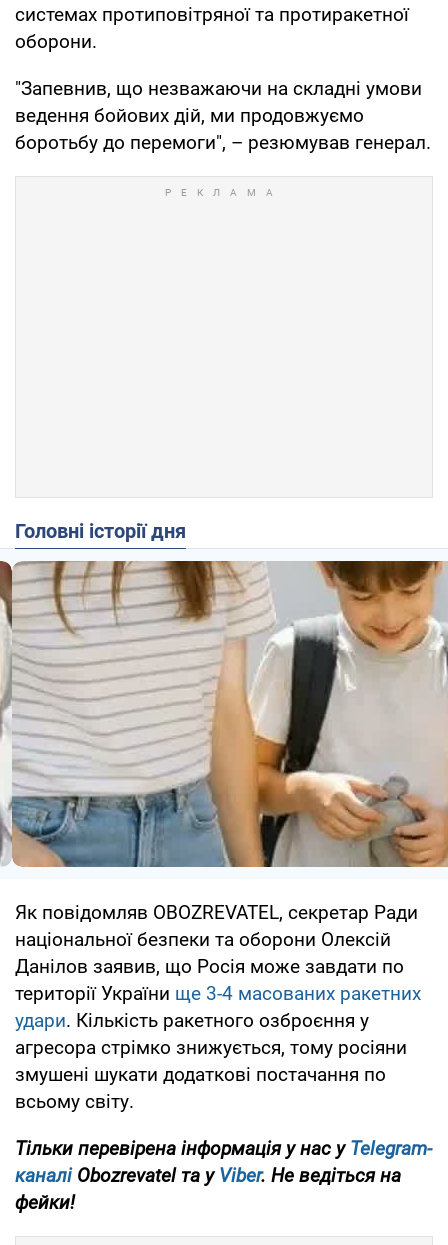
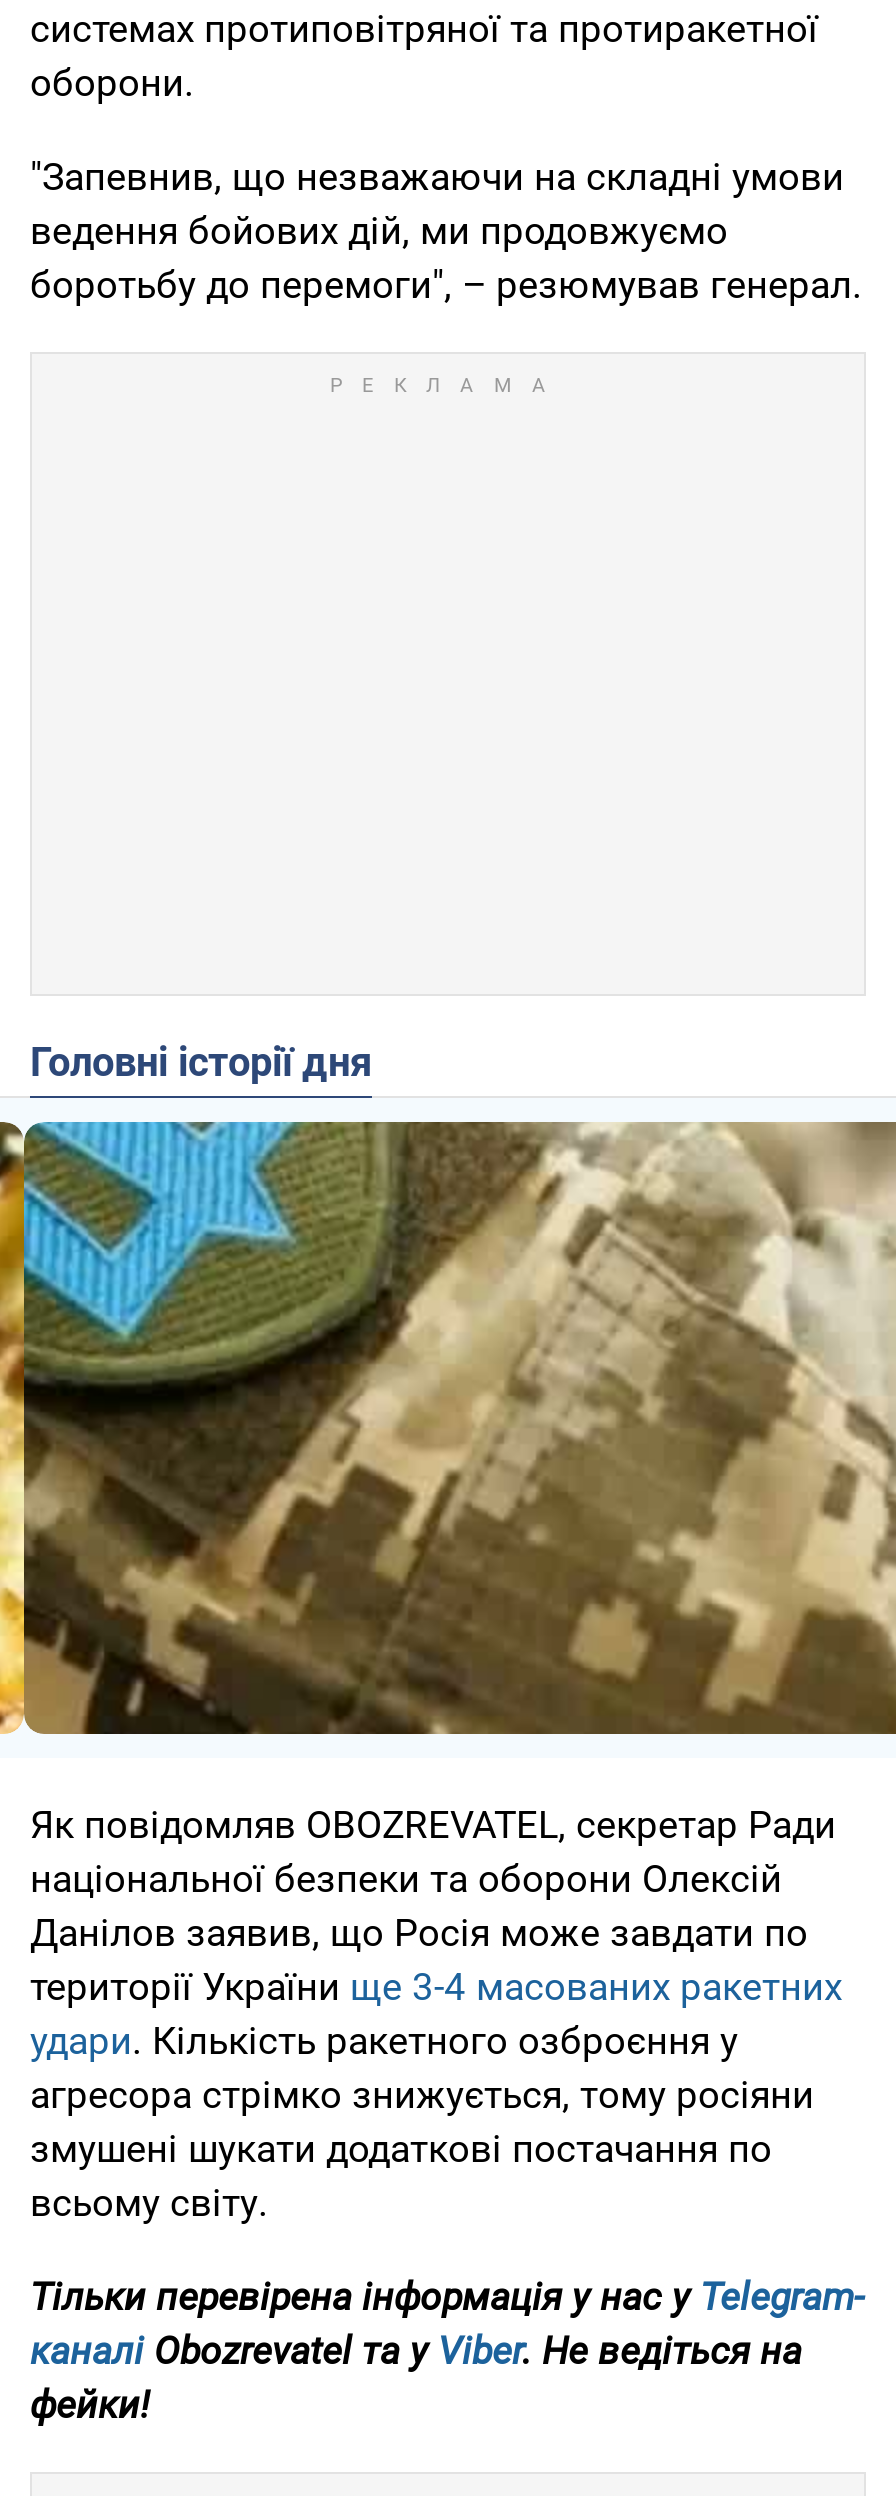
- [image]
+ [image]
